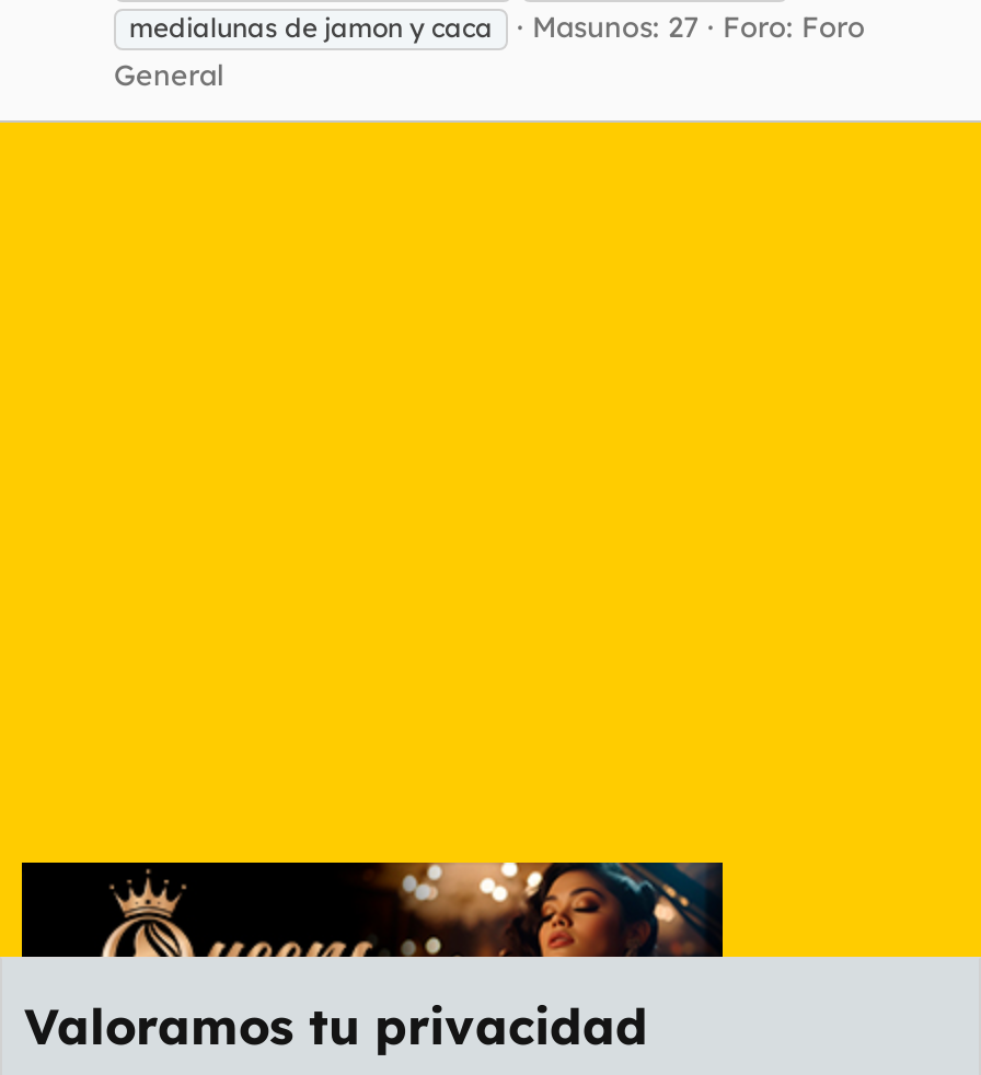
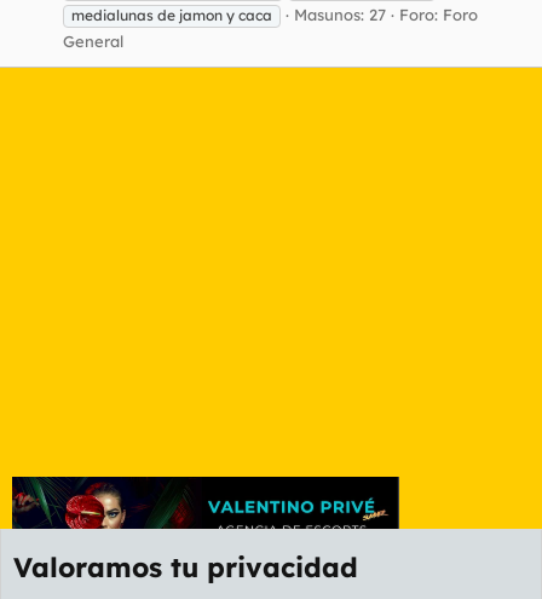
- [image]
+ [image]
